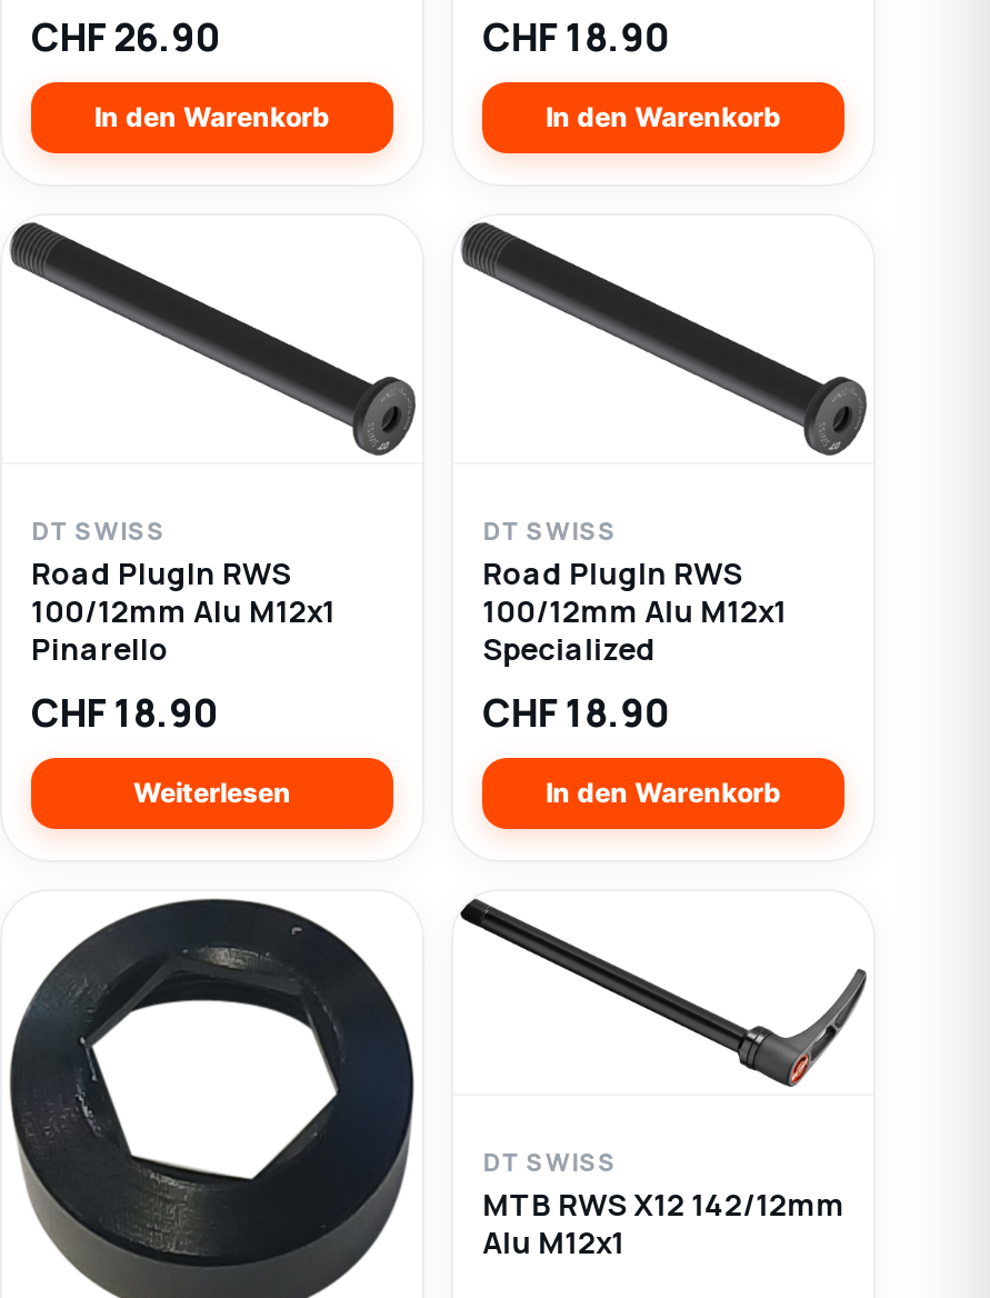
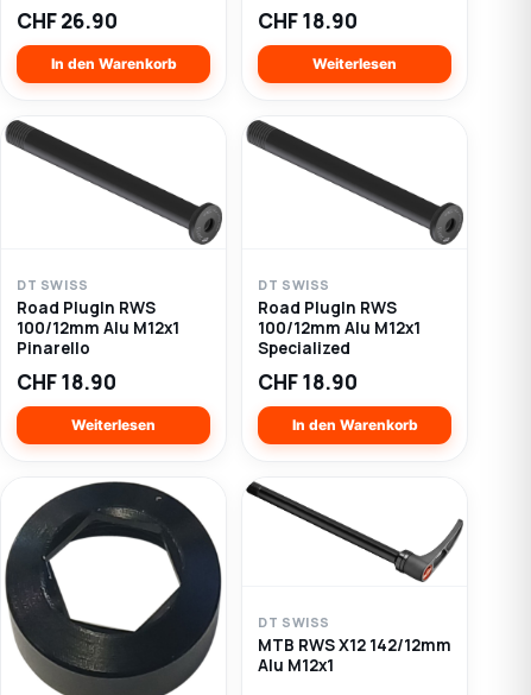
- In den Warenkorb
+ Weiterlesen
